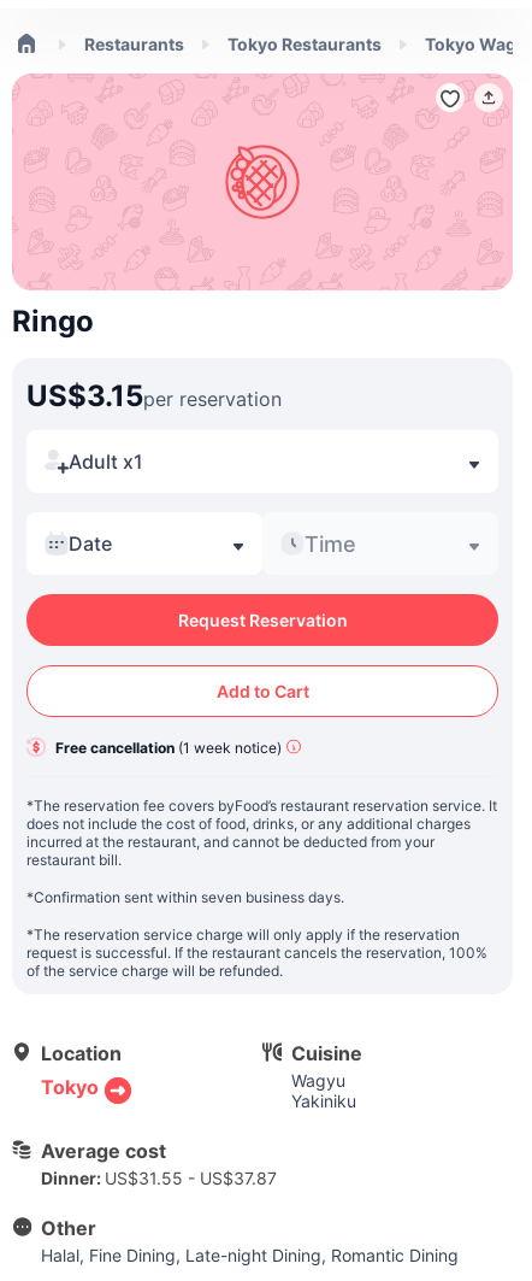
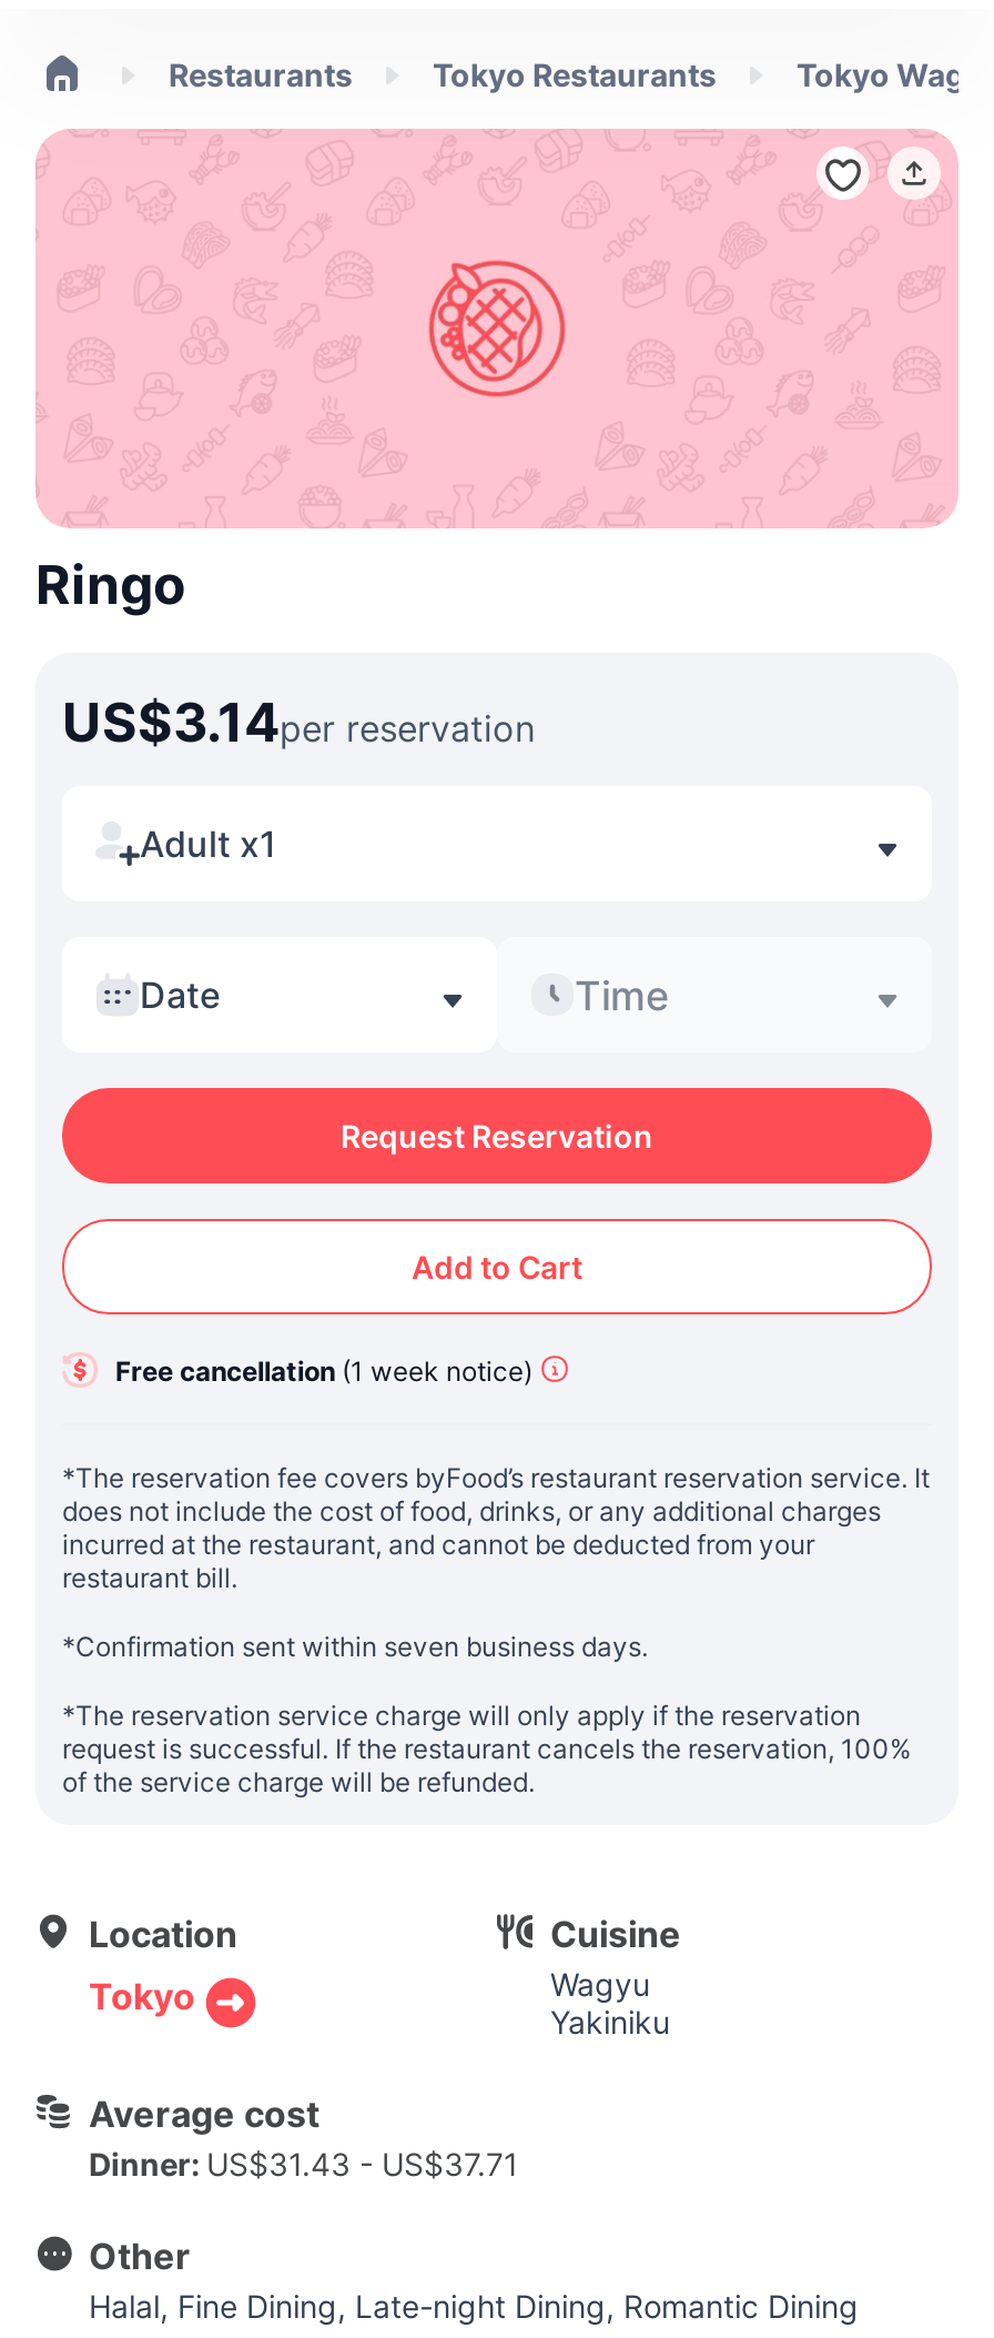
- US$3.15per reservation
+ US$3.14per reservation

- Dinner: US$31.55 - US$37.87
+ Dinner: US$31.43 - US$37.71
